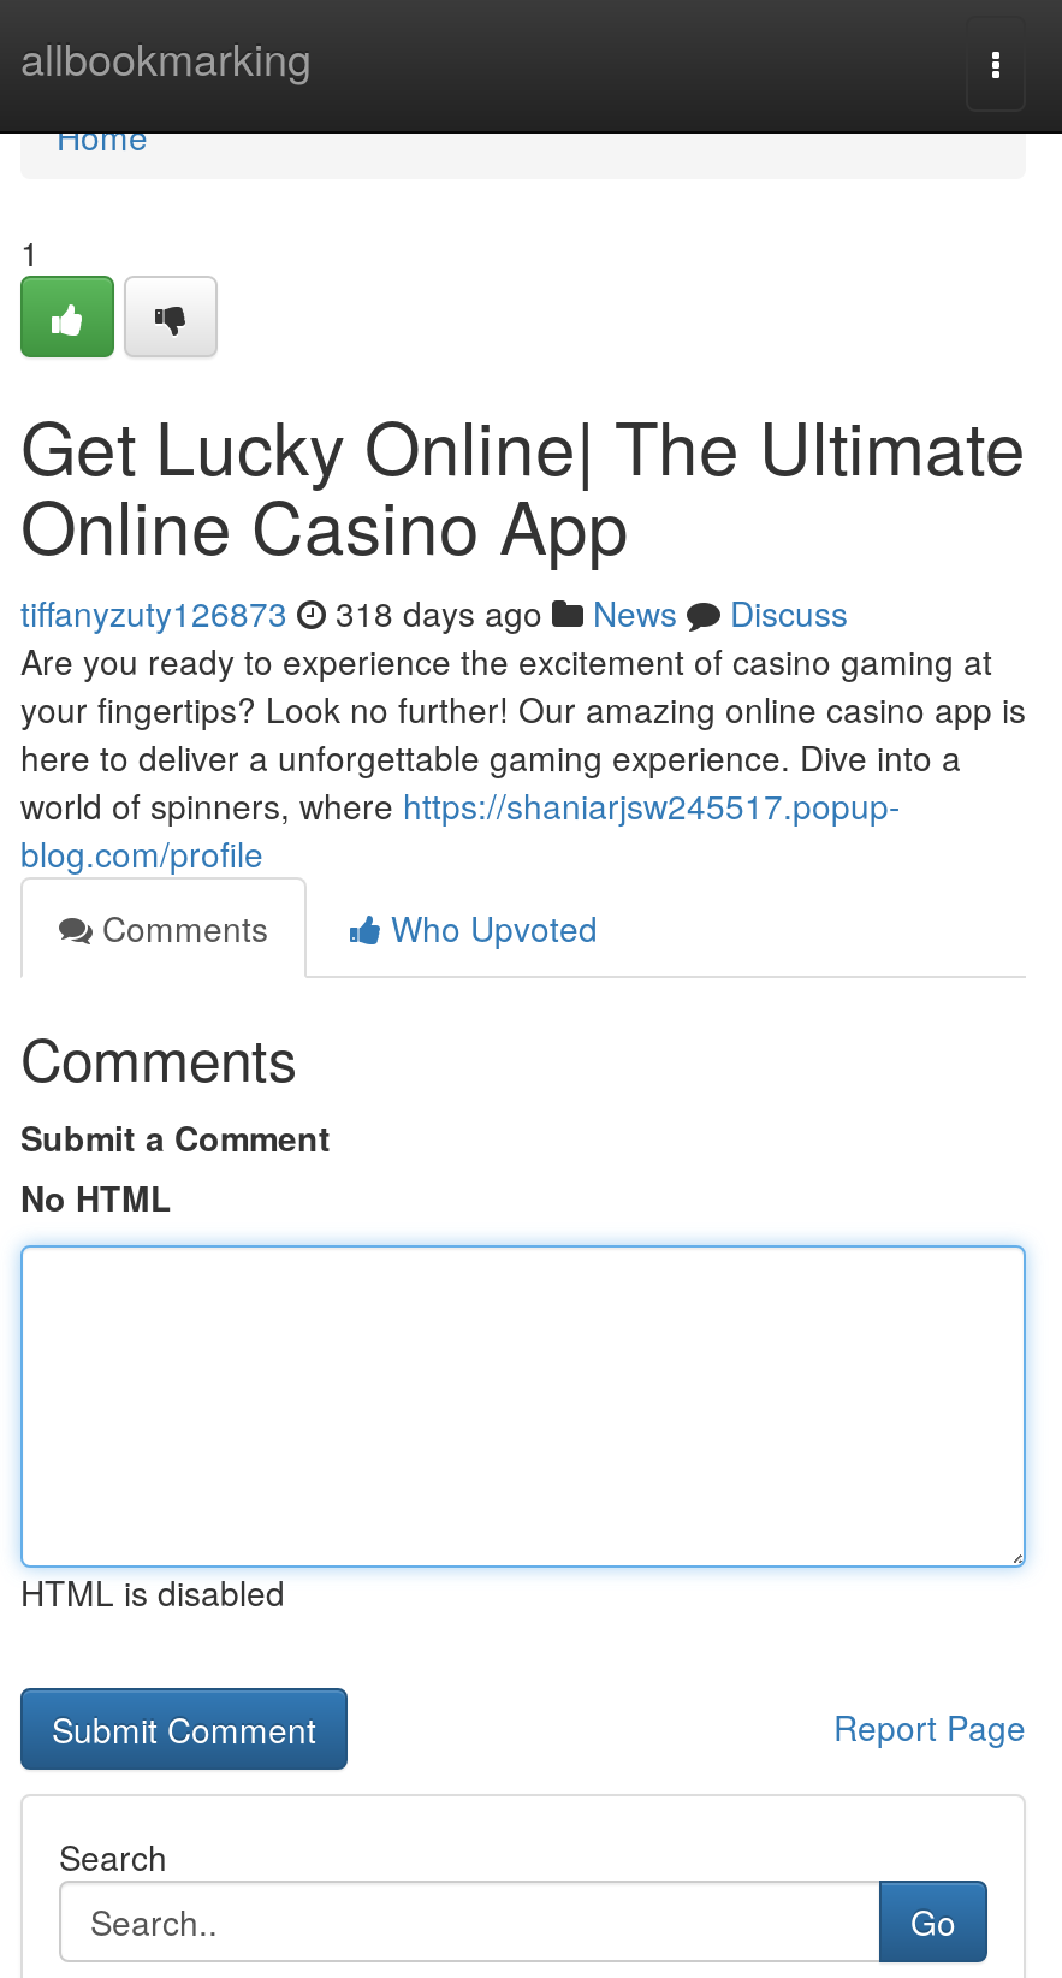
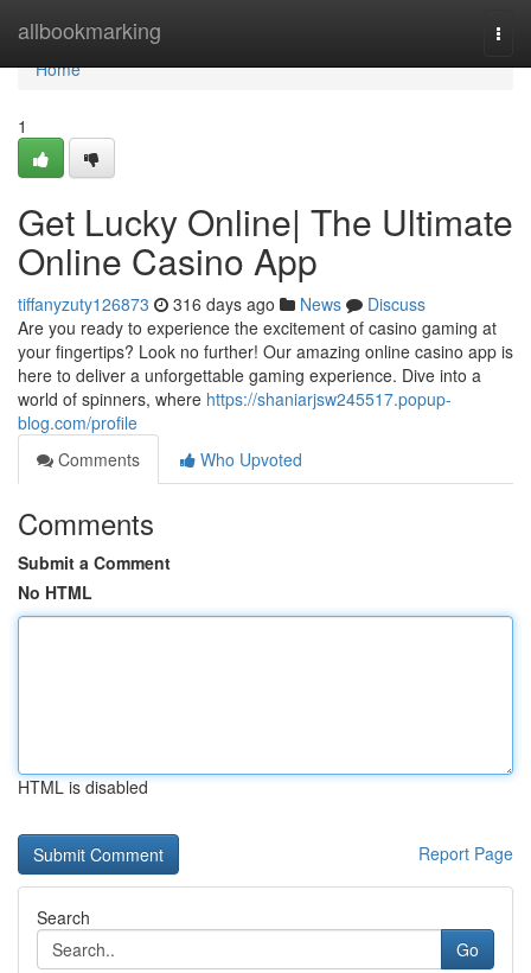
- tiffanyzuty126873 318 days ago News Discuss
+ tiffanyzuty126873 316 days ago News Discuss
